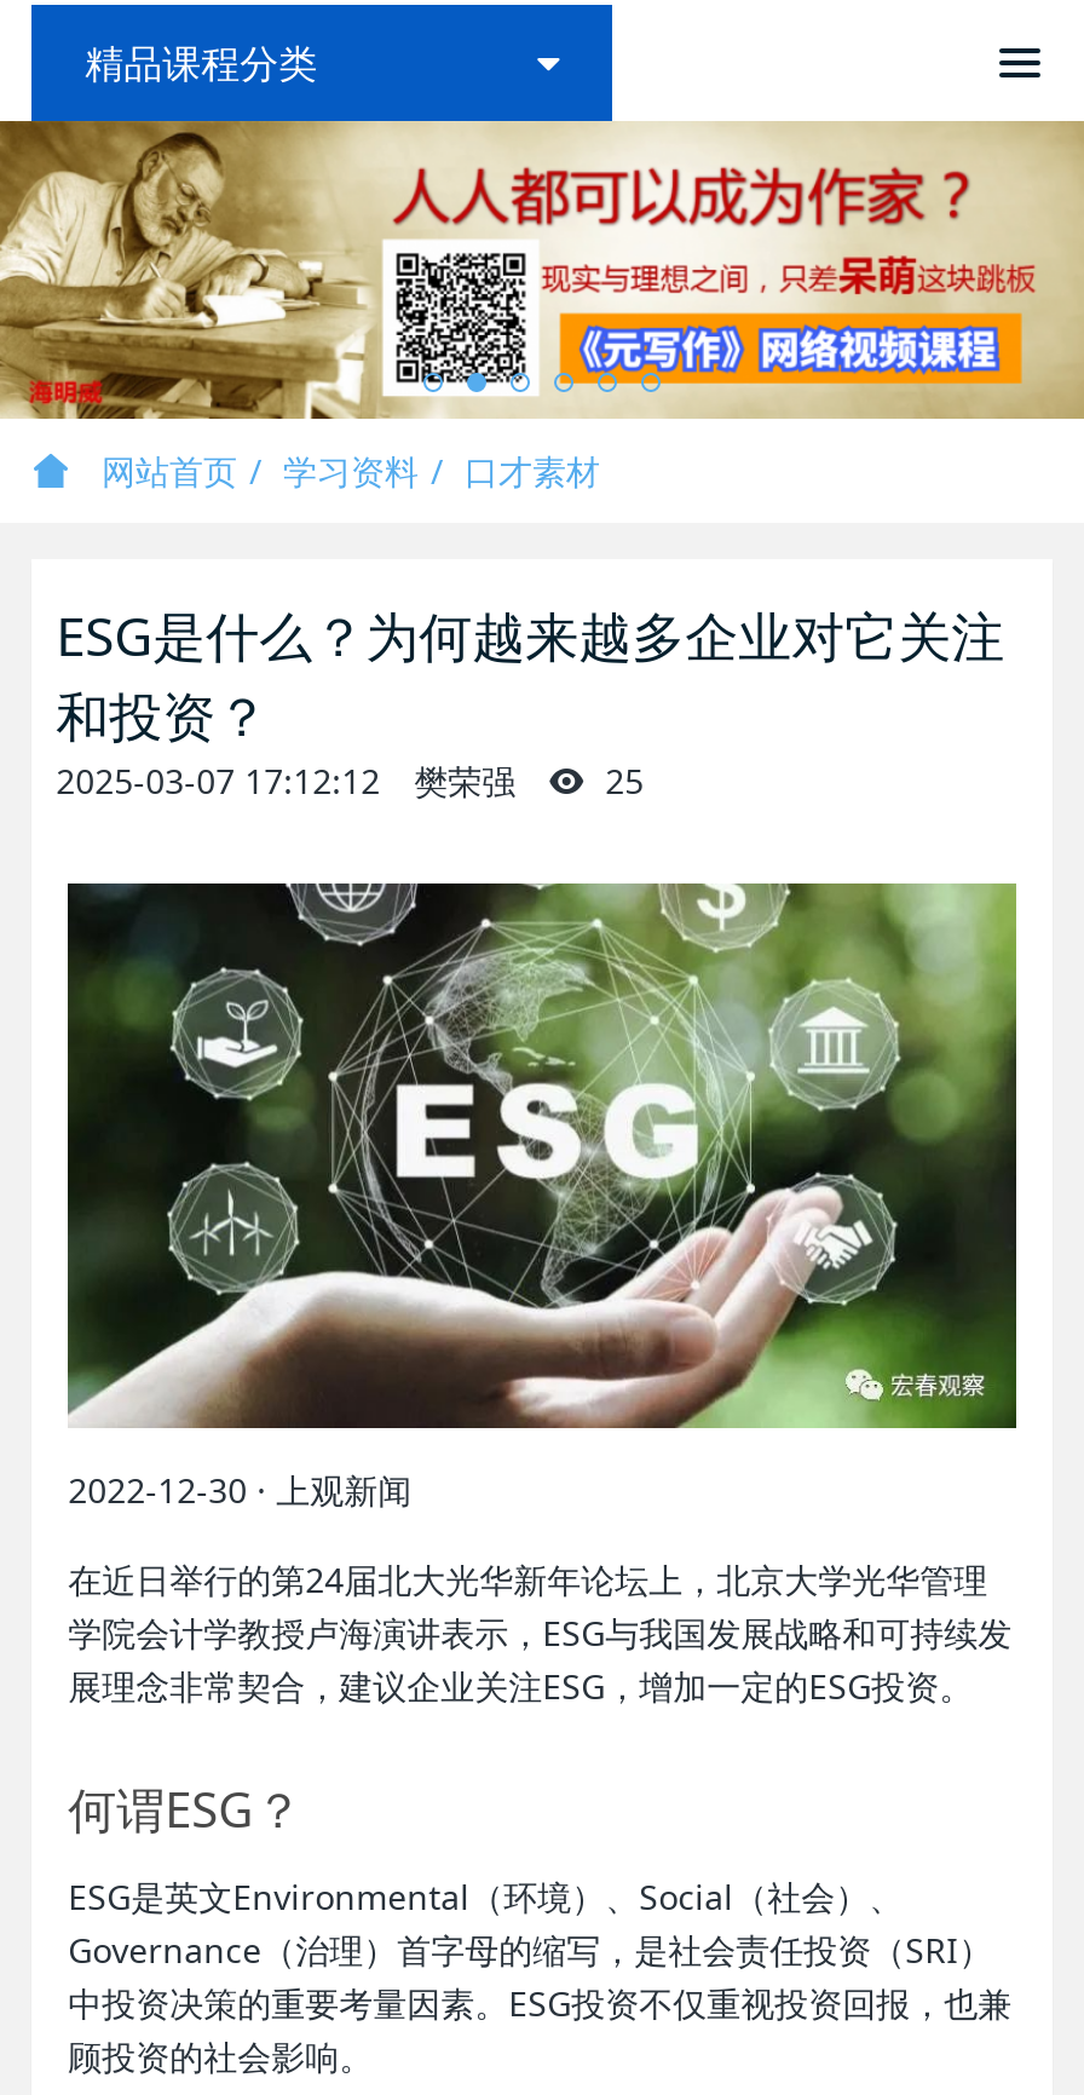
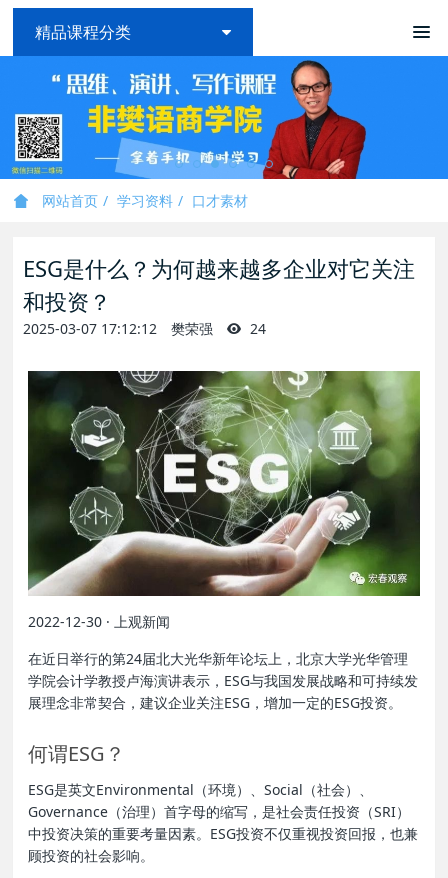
- [image]
+ [image]

- 2025-03-07 17:12:12 樊荣强 25
+ 2025-03-07 17:12:12 樊荣强 24
